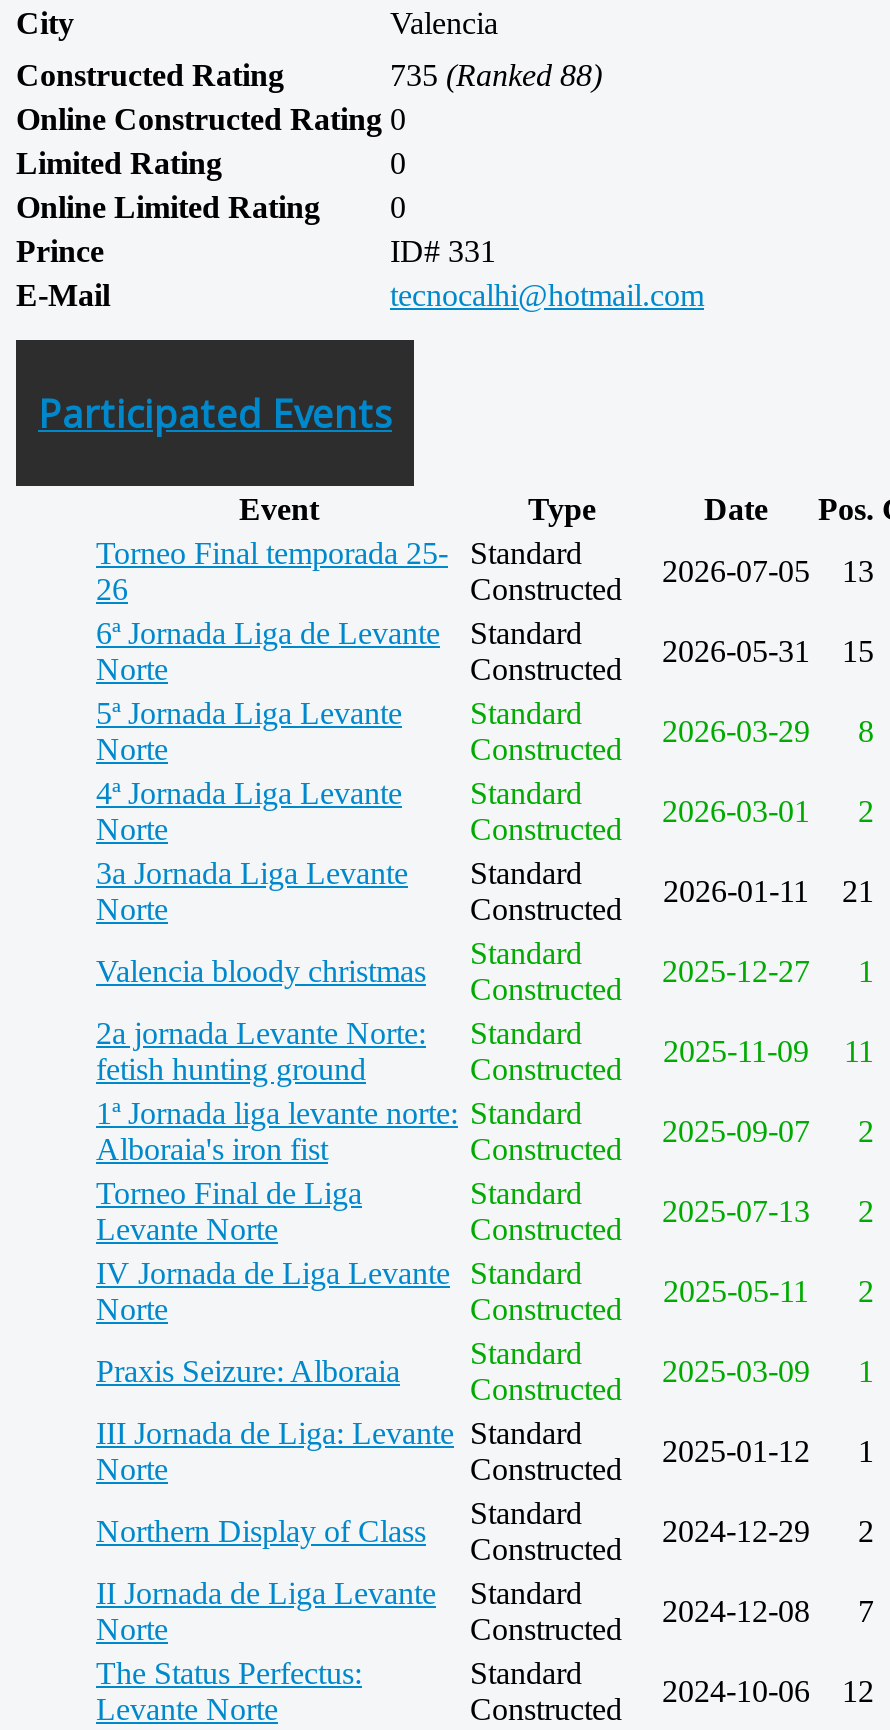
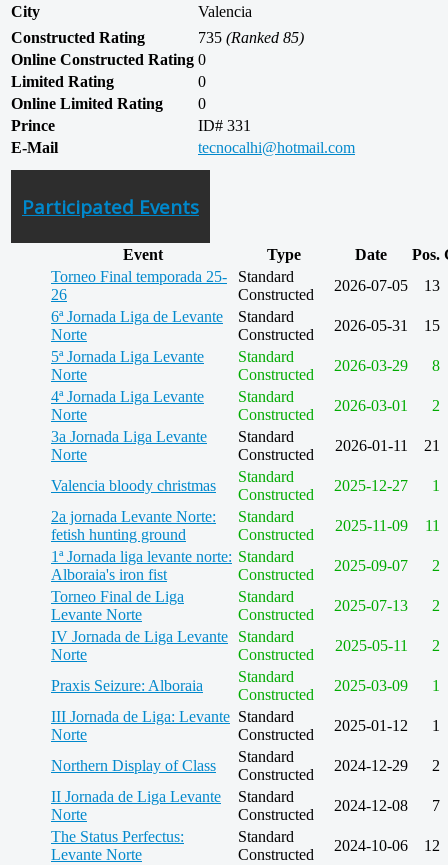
- 735 (Ranked 88)
+ 735 (Ranked 85)
